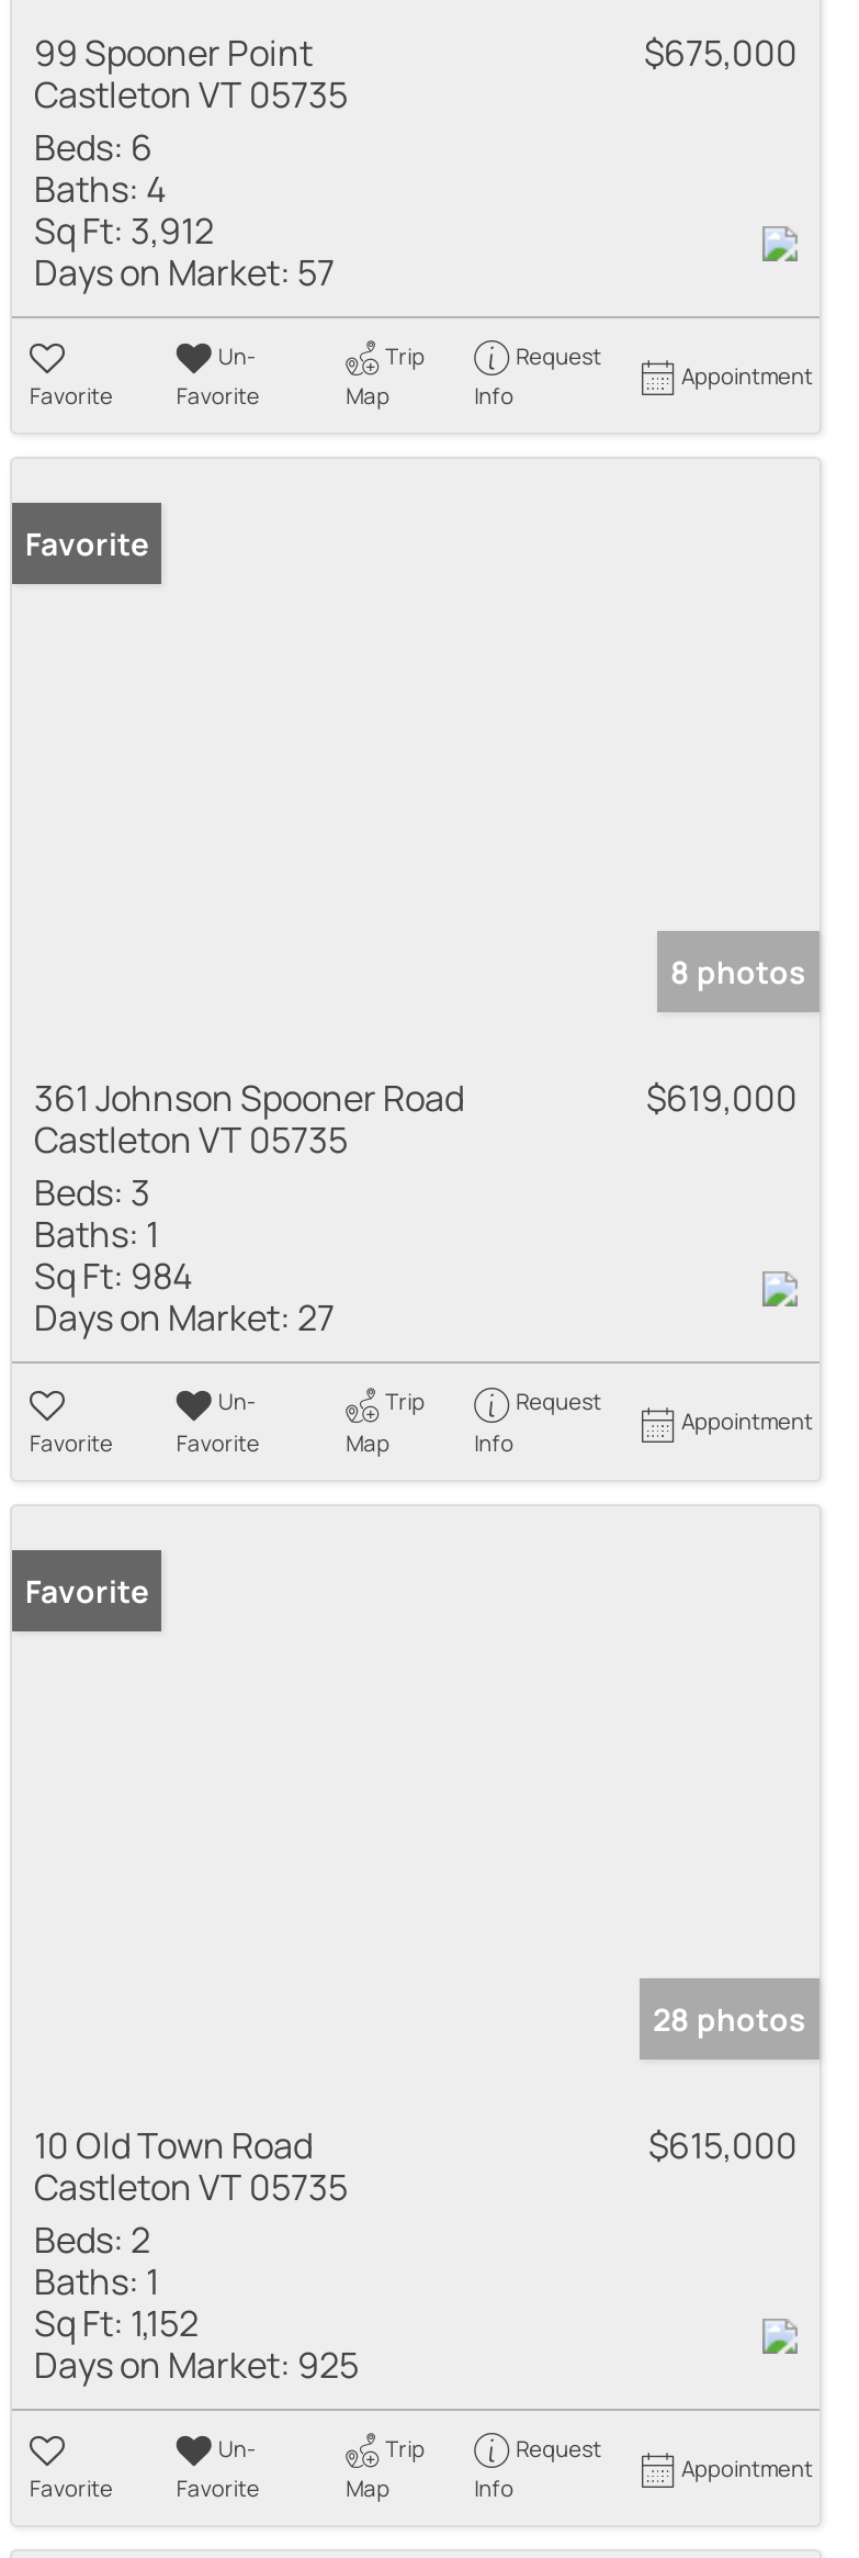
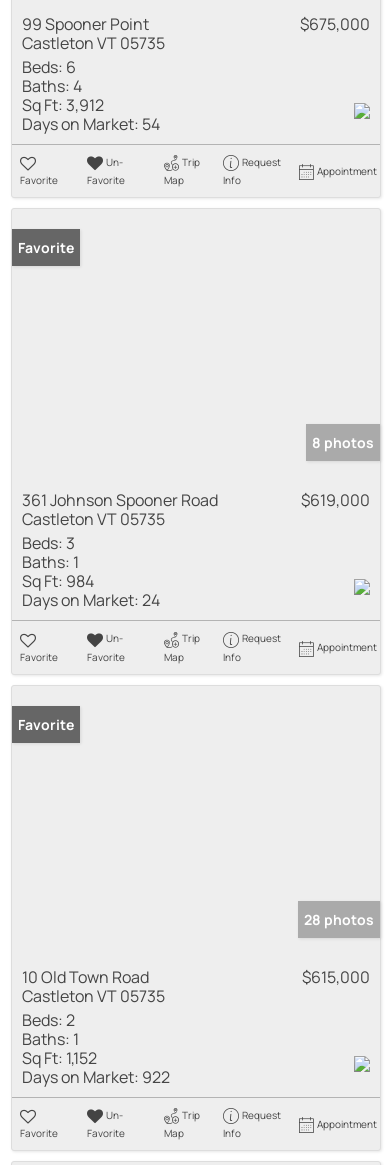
- Days on Market: 57
+ Days on Market: 54

- Days on Market: 27
+ Days on Market: 24

- Days on Market: 925
+ Days on Market: 922
